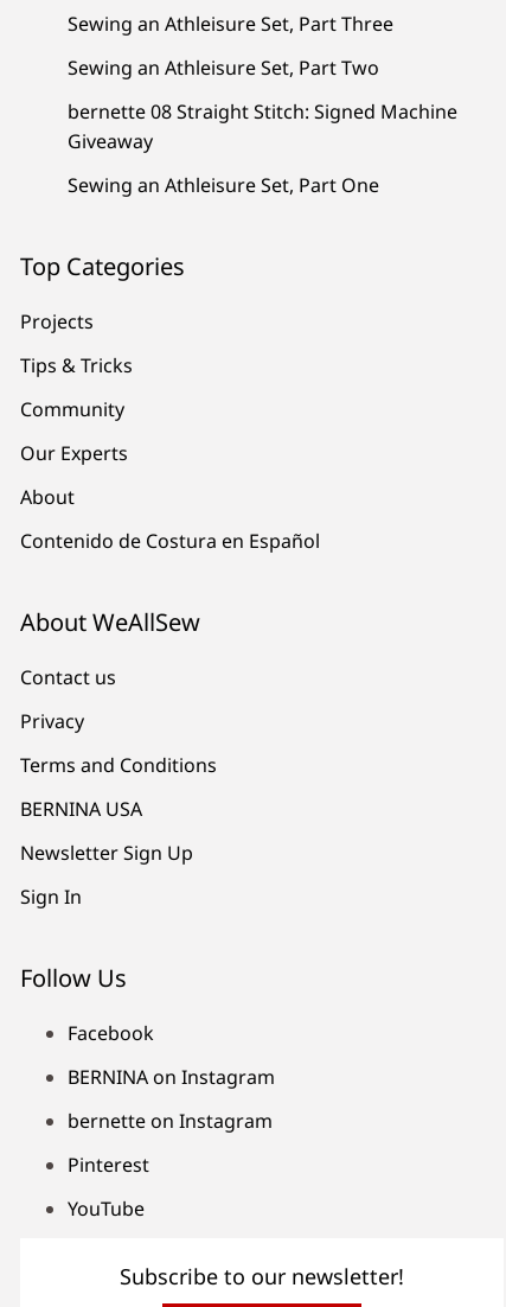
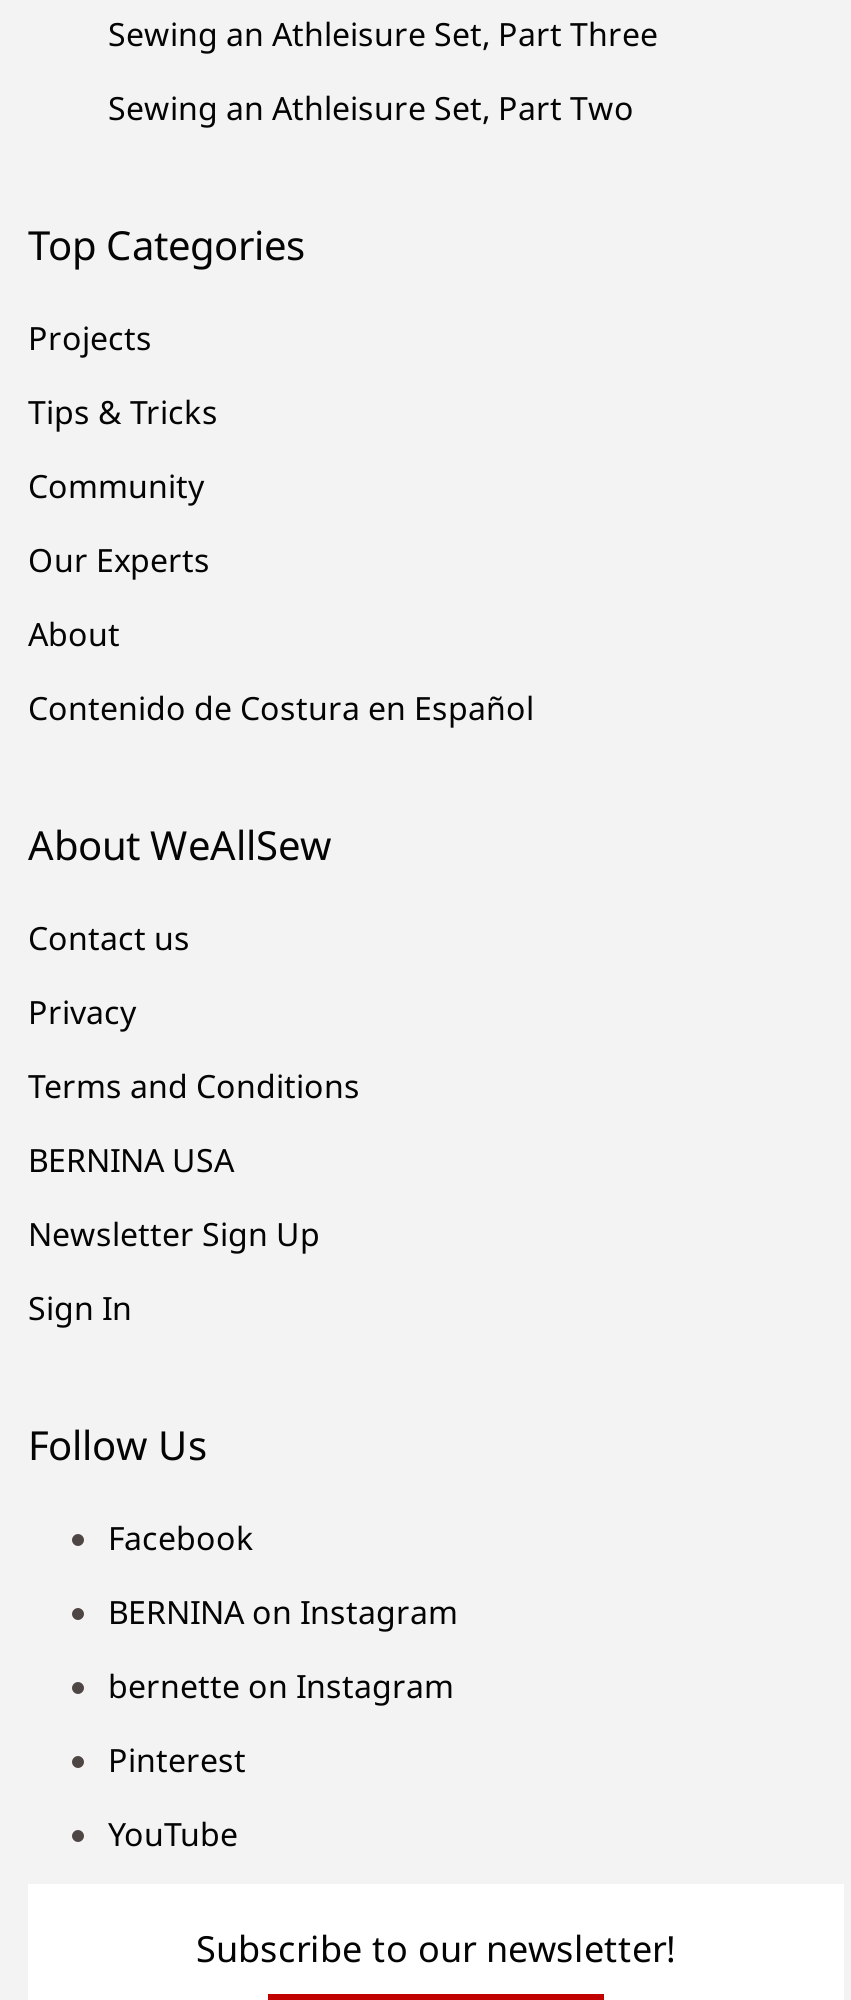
- bernette 08 Straight Stitch: Signed Machine
- Giveaway
- Sewing an Athleisure Set, Part One
